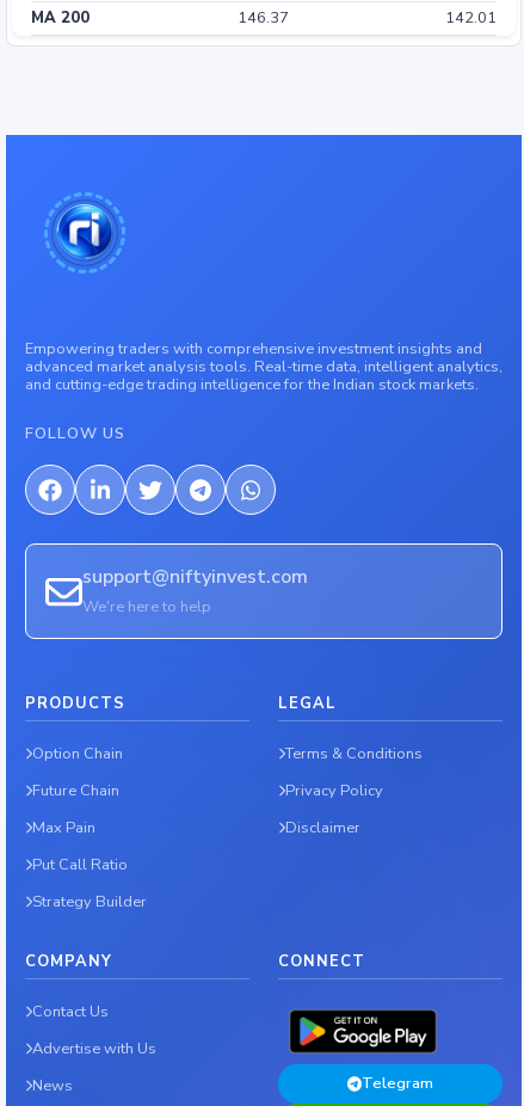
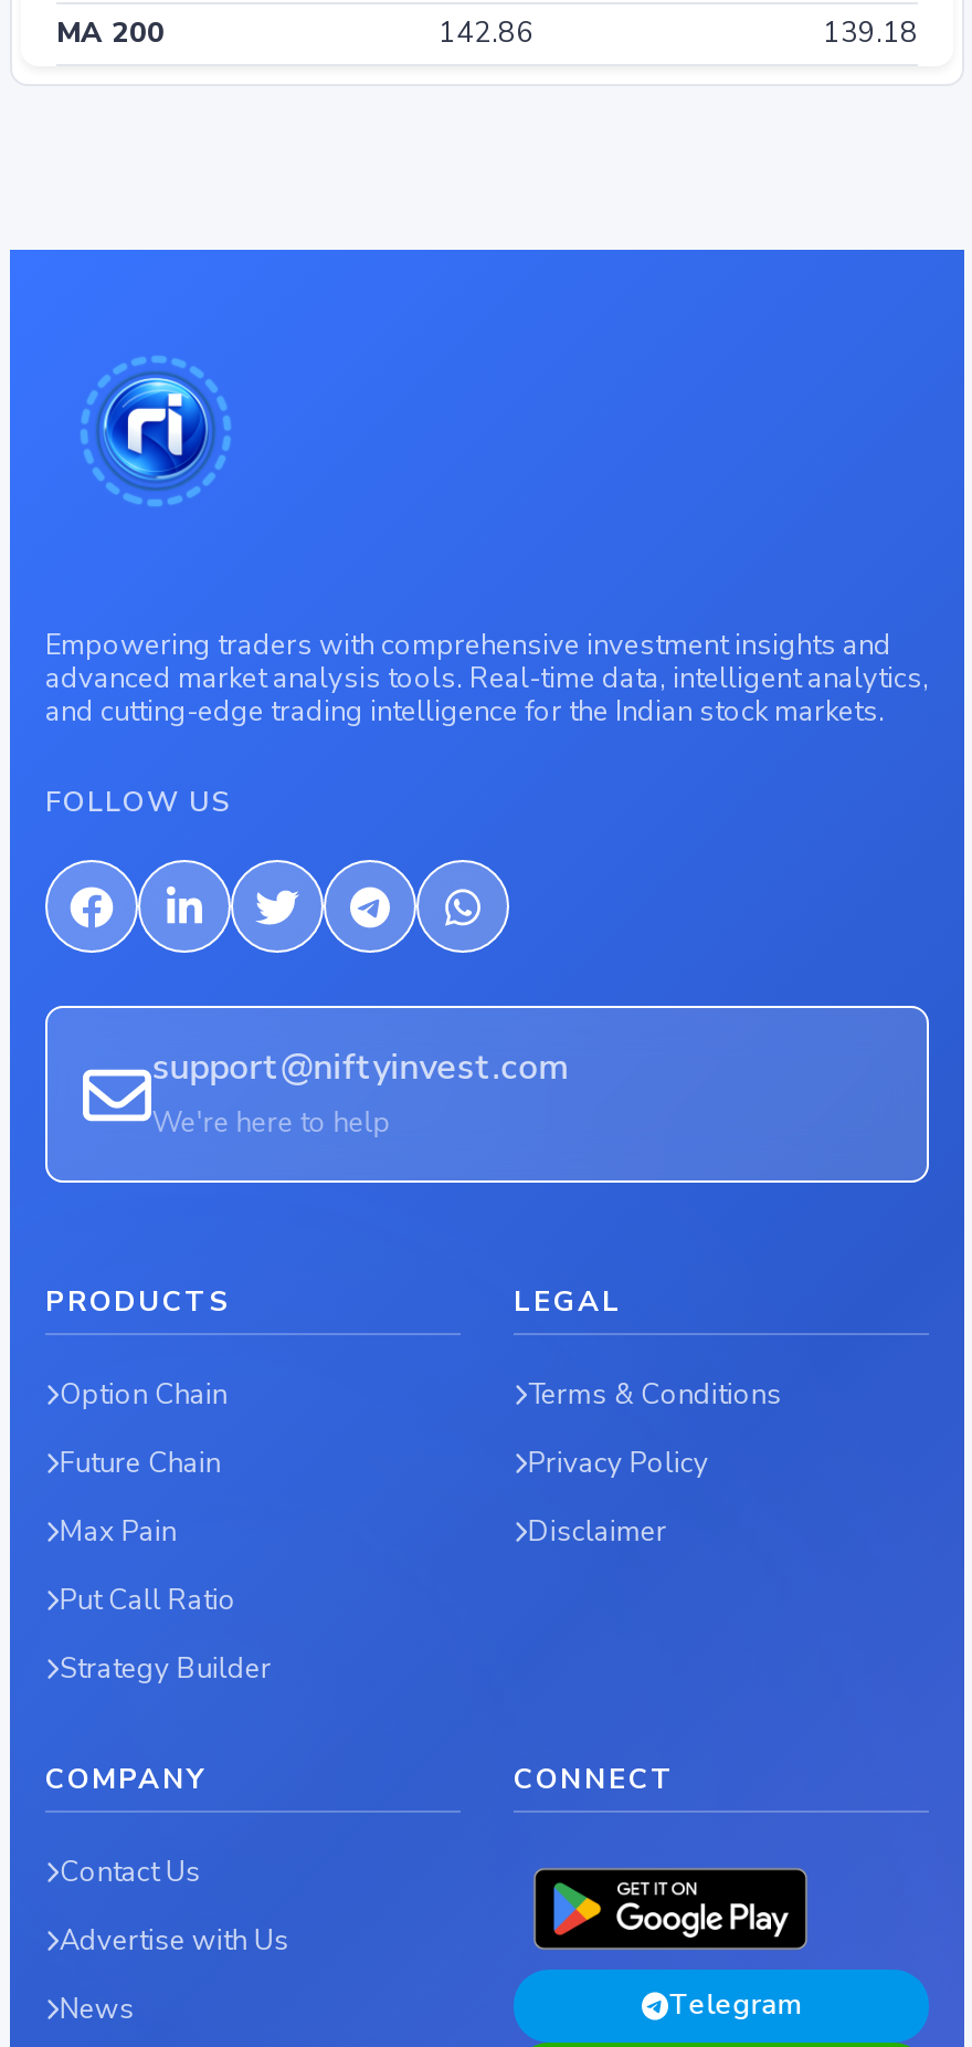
- 146.37
+ 142.86

- 142.01
+ 139.18
